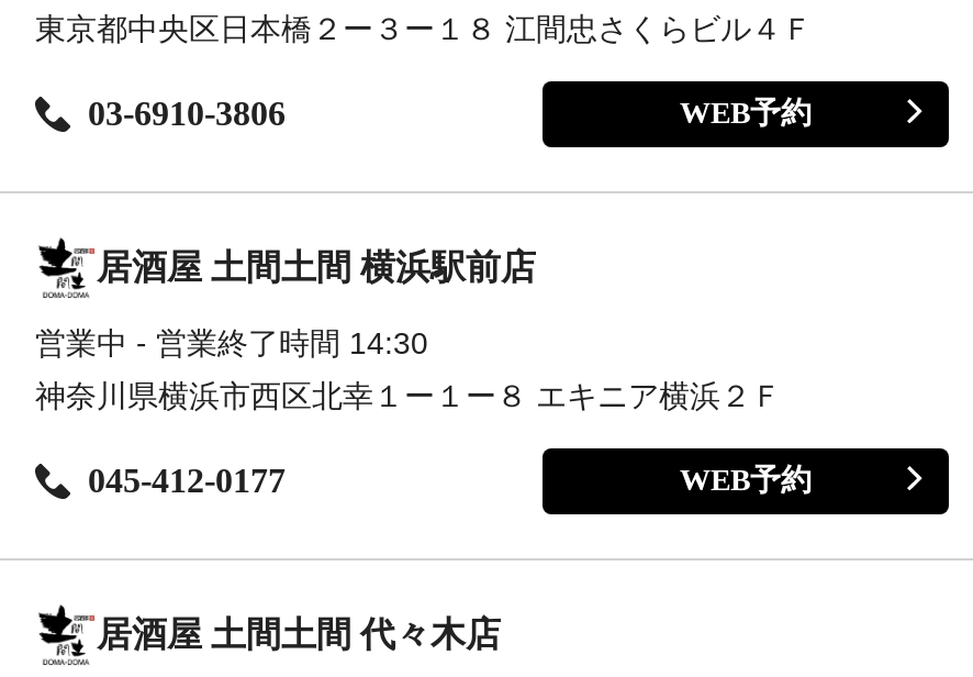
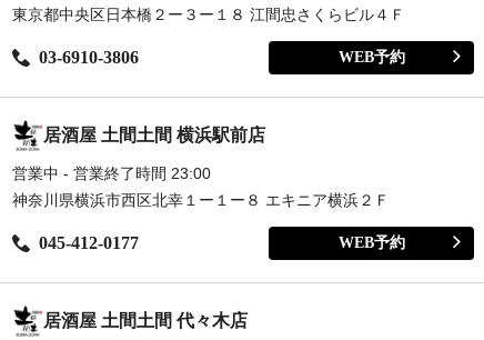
- 営業中 - 営業終了時間 14:30
+ 営業中 - 営業終了時間 23:00
